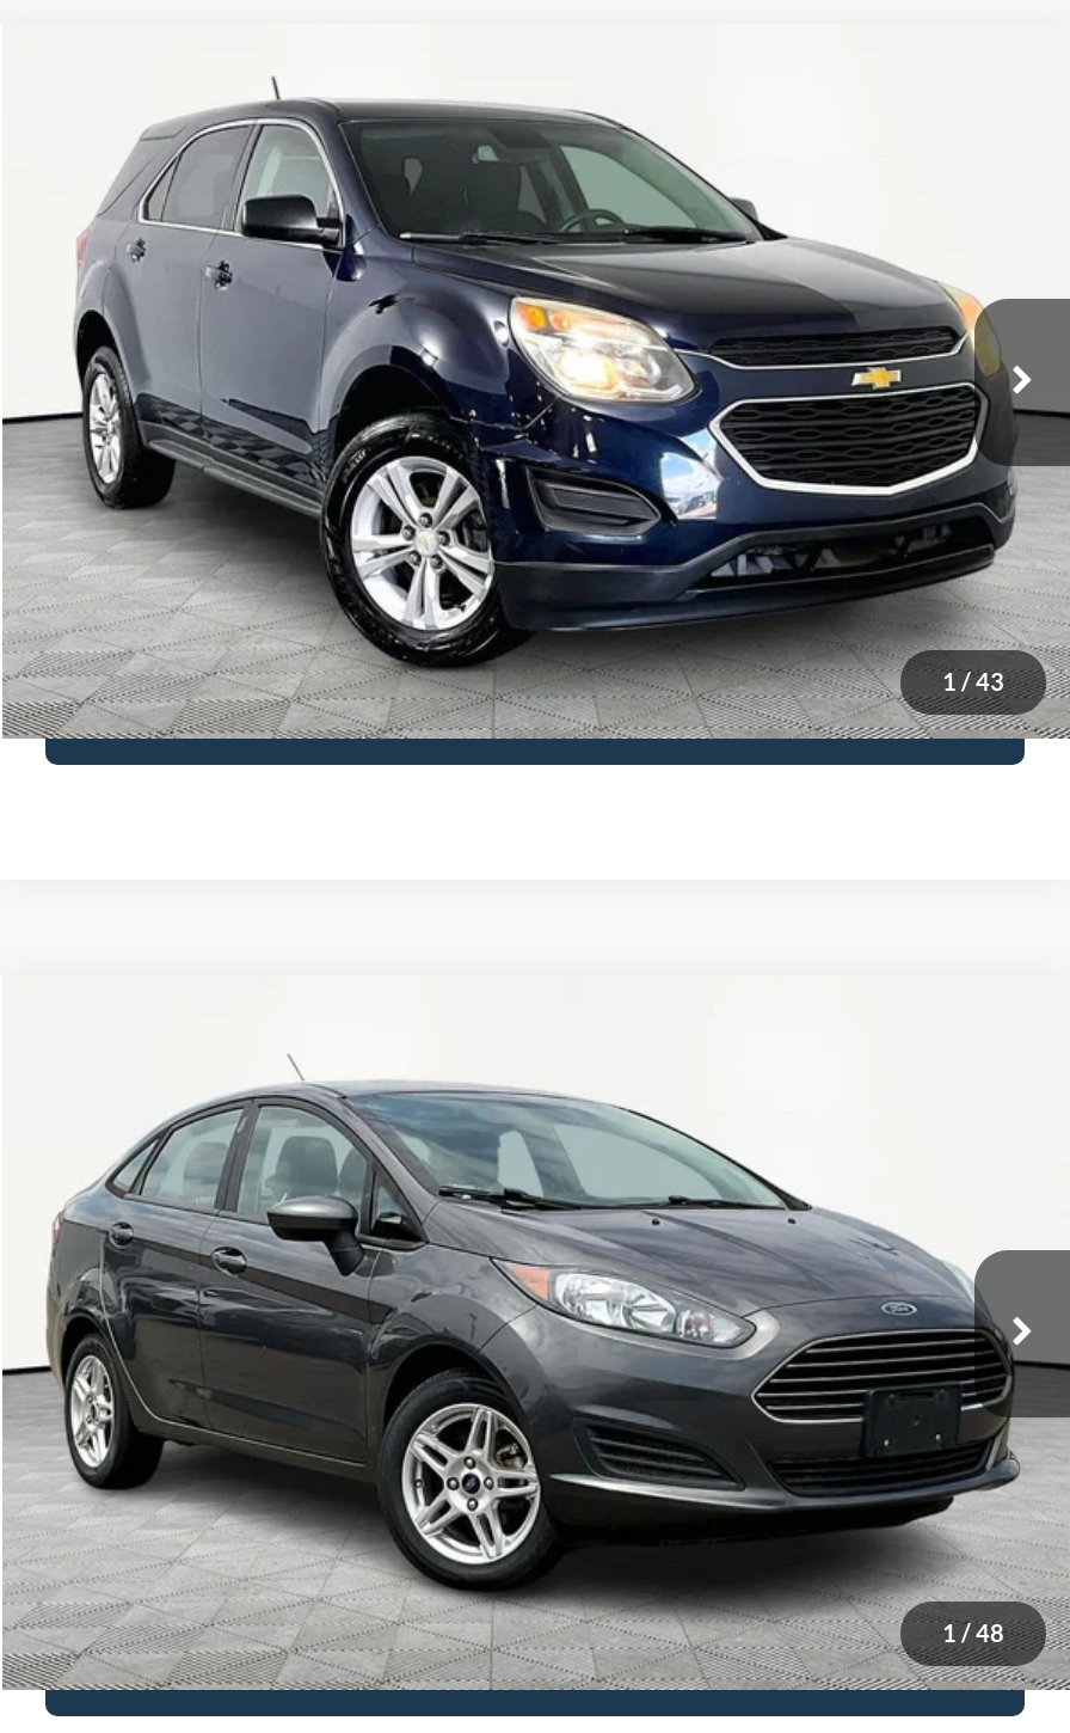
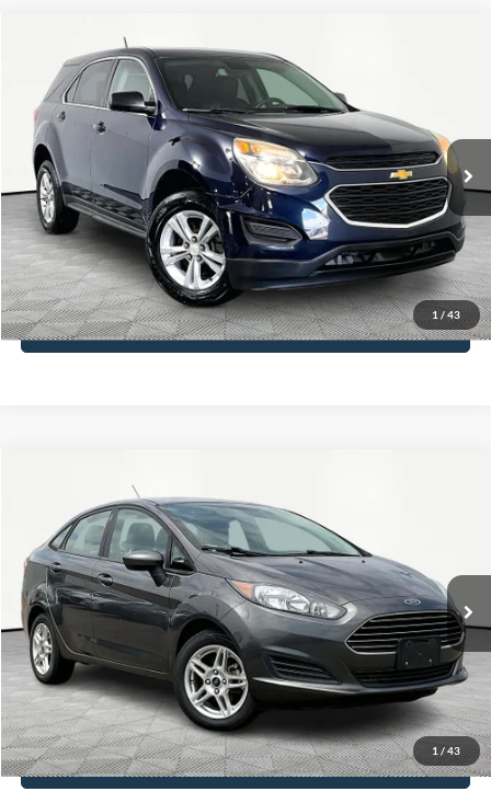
- 1 / 48
+ 1 / 43
